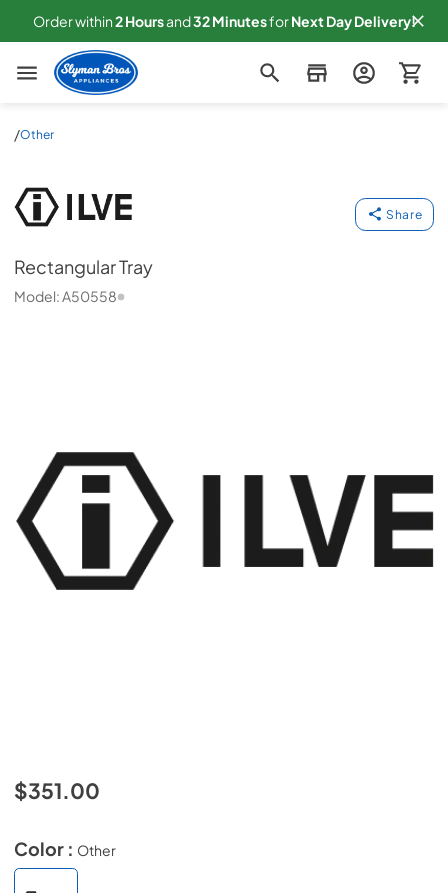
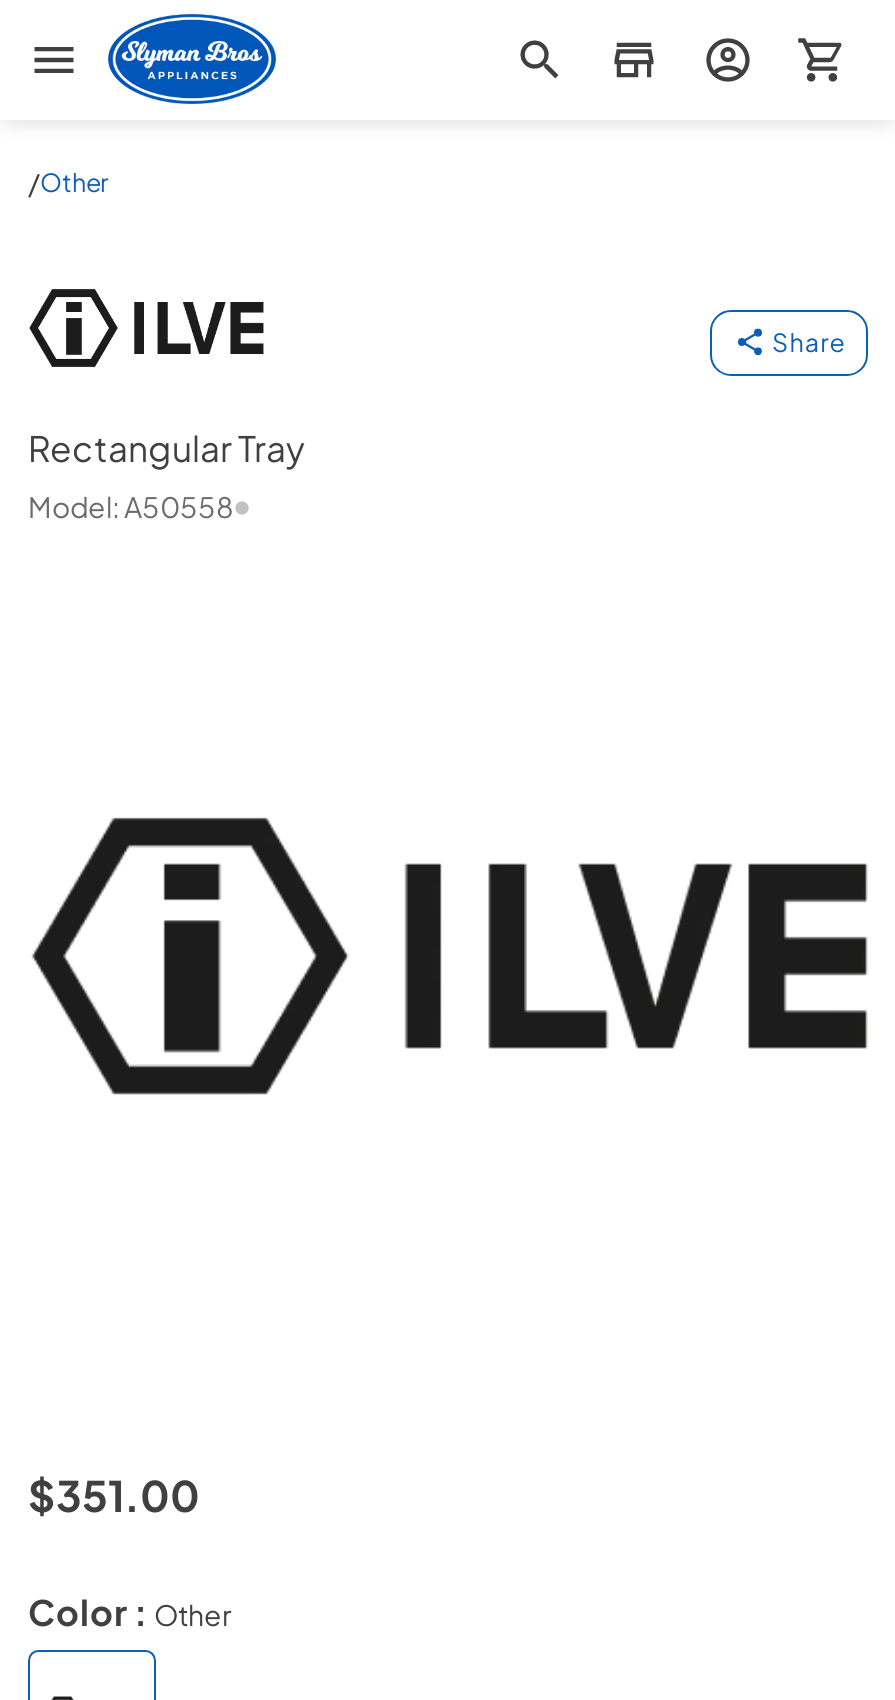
- Order within 2Hoursand 32Minutes for Next Day Delivery!
